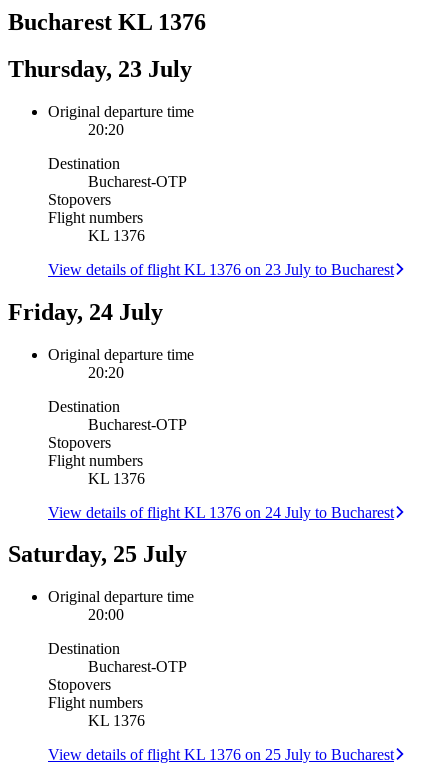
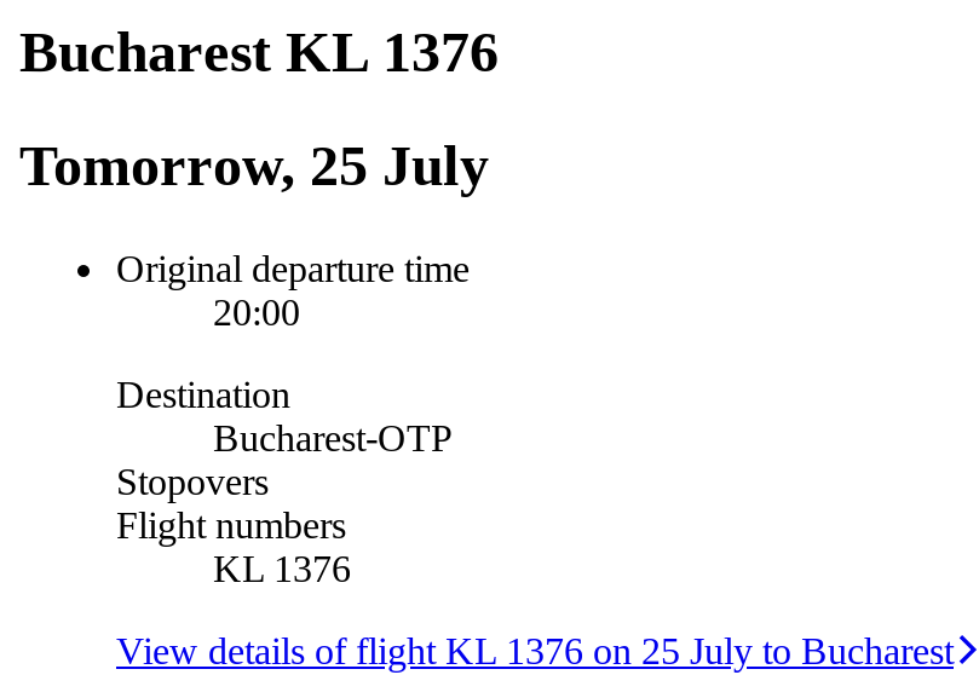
- Thursday, 23 July
- Original departure time
- 20:20
- Destination
- Bucharest-OTP
- Stopovers
- Flight numbers
- KL 1376
- View details of flight KL 1376 on 23 July to Bucharest
- Friday, 24 July
- Original departure time
- 20:20
- Destination
- Bucharest-OTP
- Stopovers
- Flight numbers
- KL 1376
- View details of flight KL 1376 on 24 July to Bucharest
- Saturday, 25 July
+ Tomorrow, 25 July
